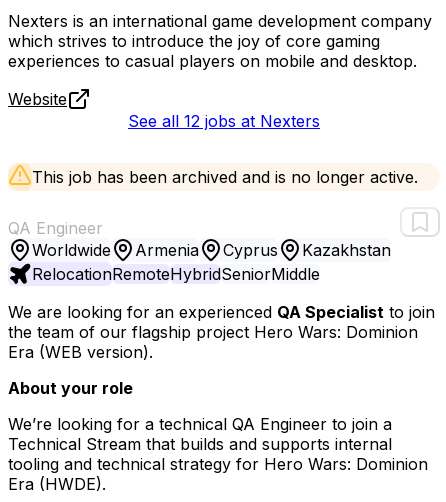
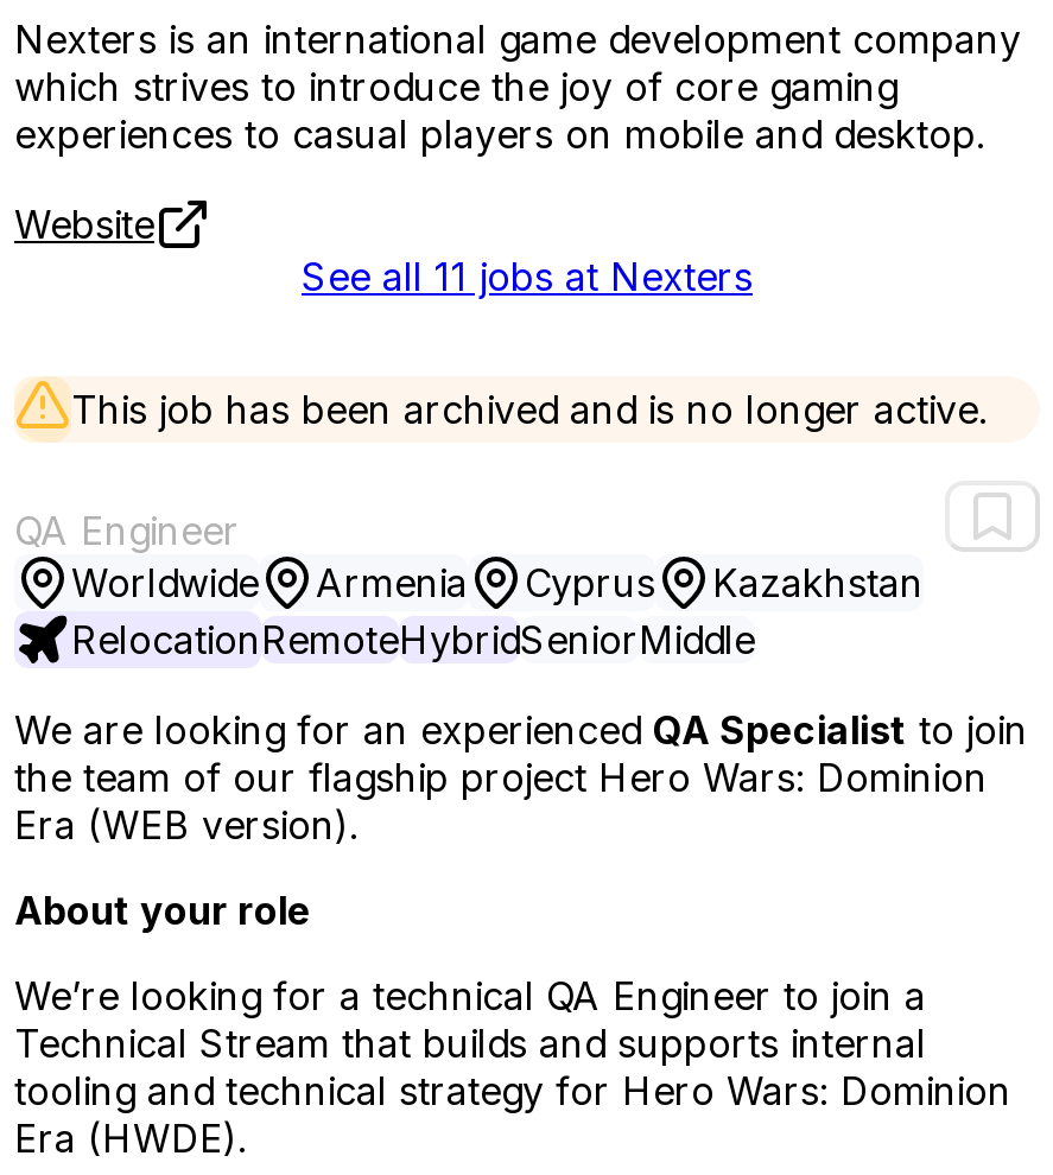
- See all 12 jobs at Nexters
+ See all 11 jobs at Nexters
